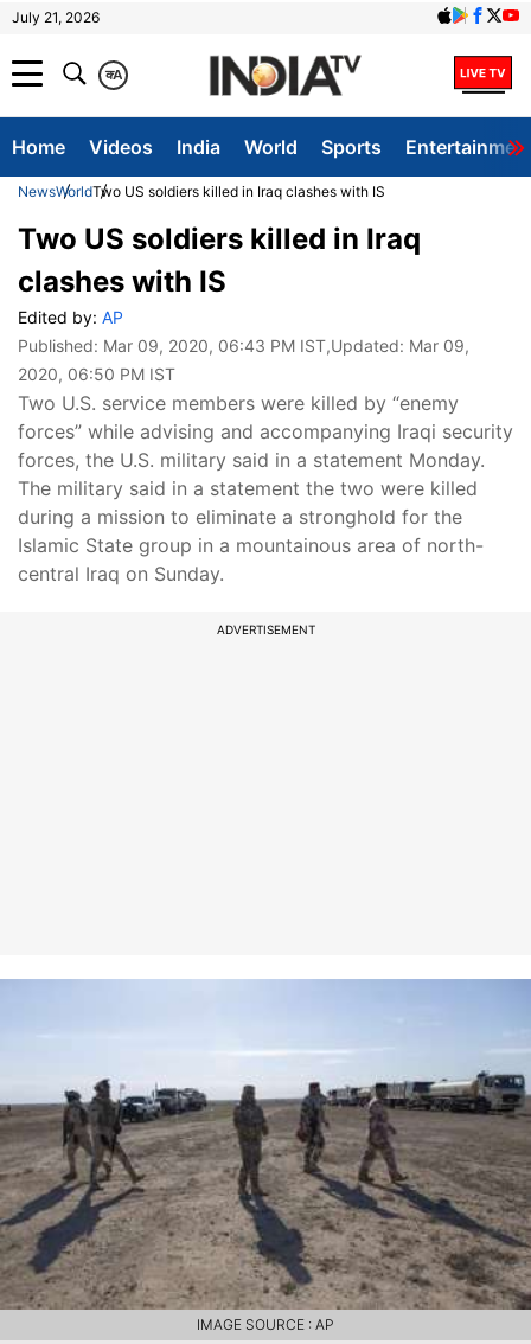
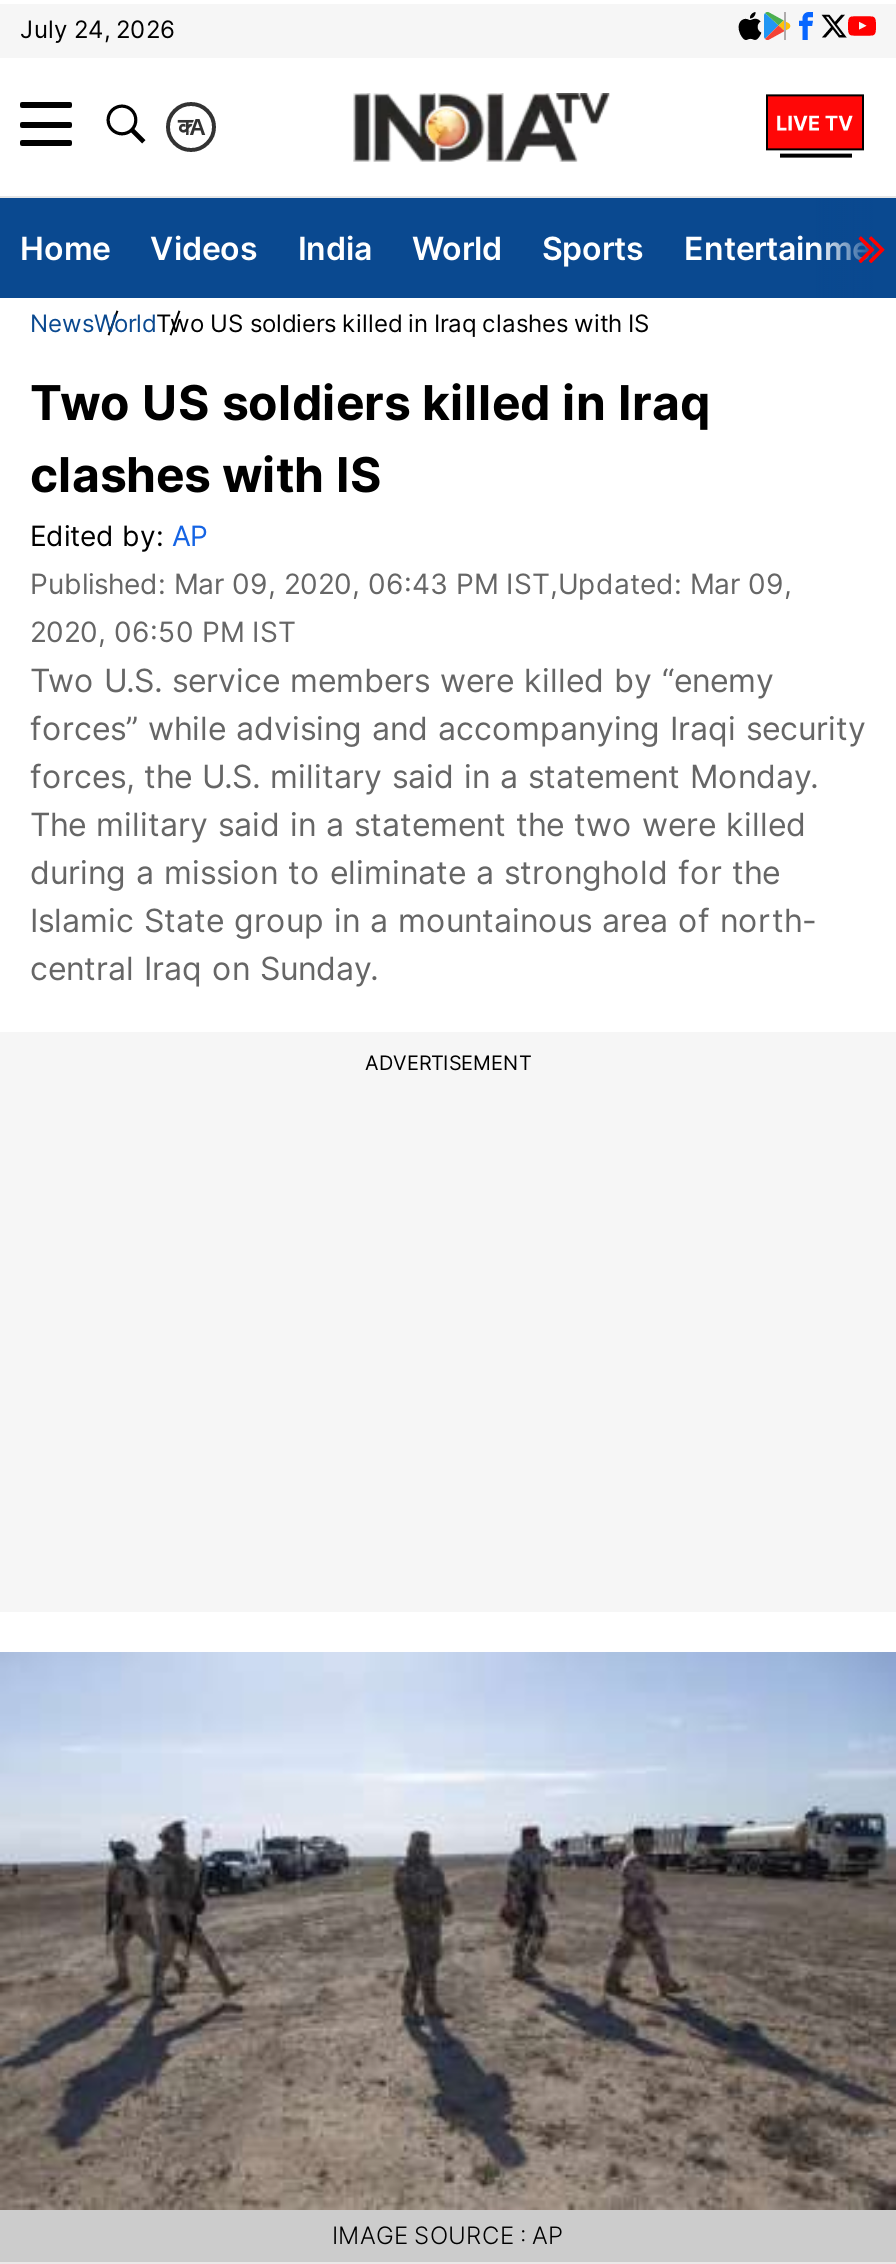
- July 21, 2026
+ July 24, 2026
